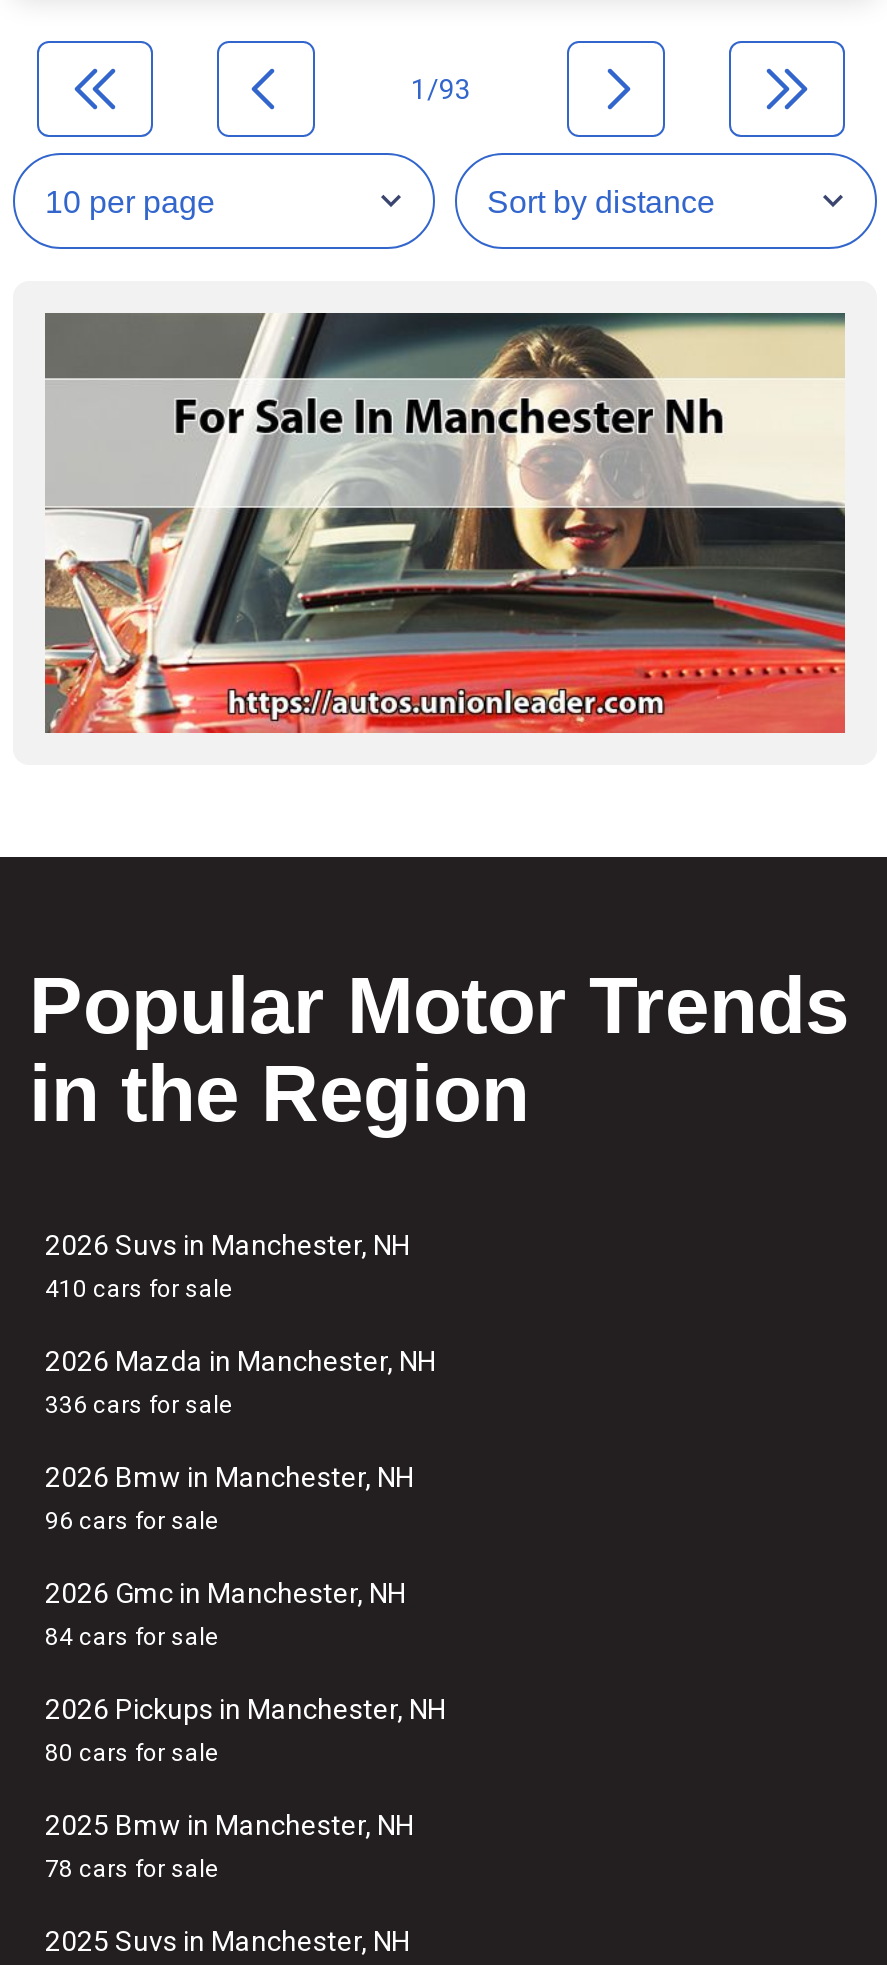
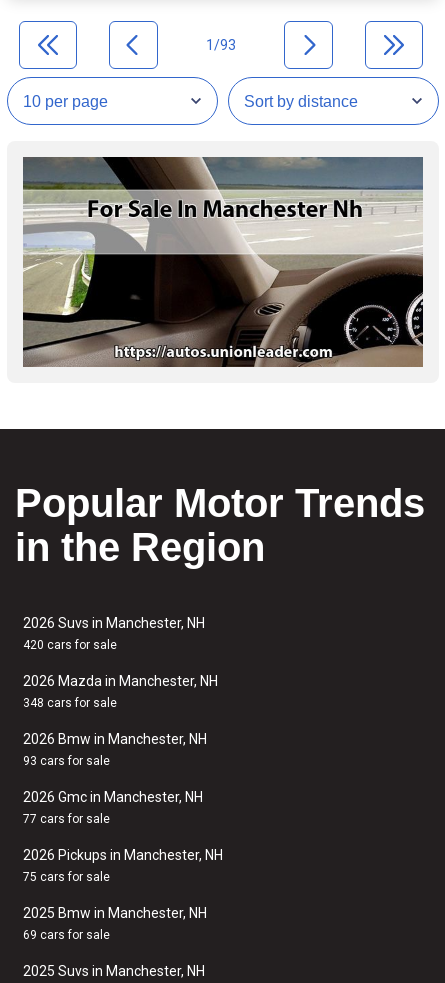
- [image]
+ [image]

- 410 cars for sale
+ 420 cars for sale

- 336 cars for sale
+ 348 cars for sale

- 96 cars for sale
+ 93 cars for sale

- 84 cars for sale
+ 77 cars for sale

- 80 cars for sale
+ 75 cars for sale

- 78 cars for sale
+ 69 cars for sale
